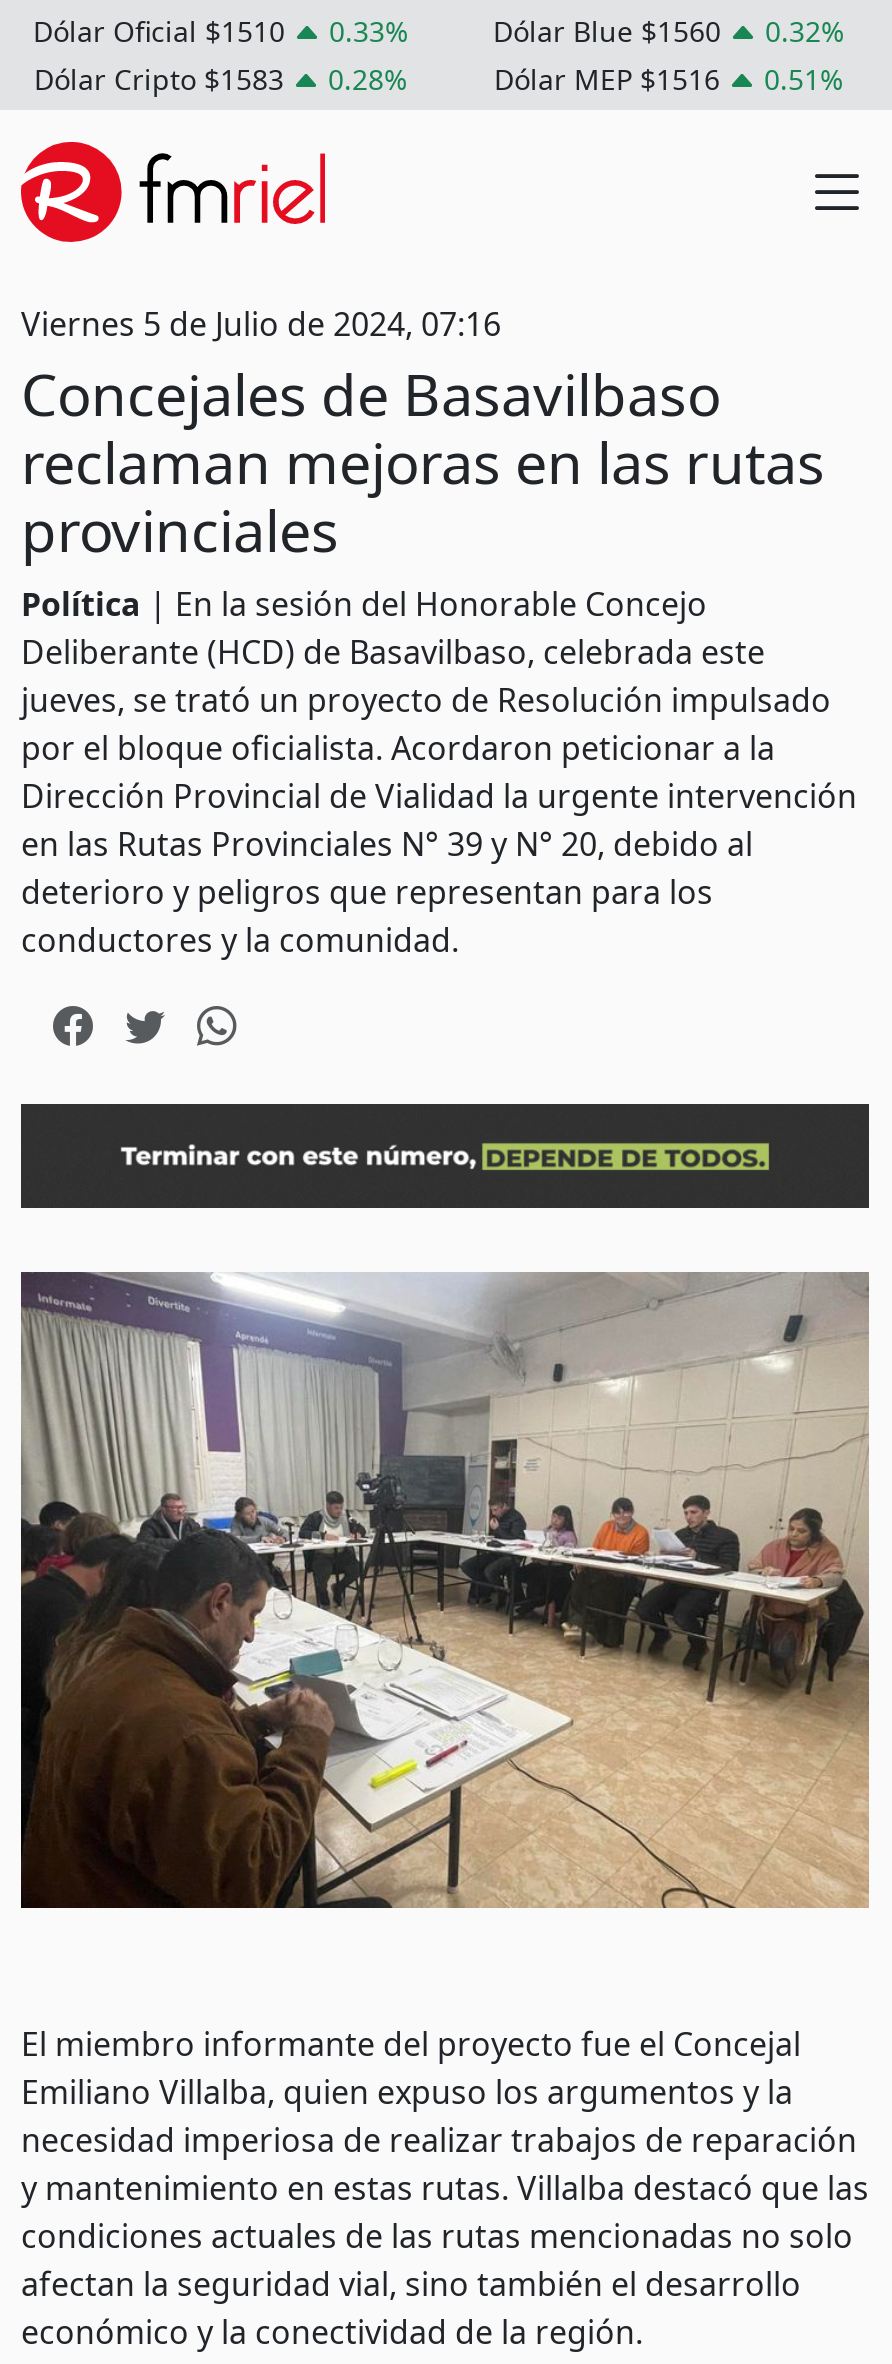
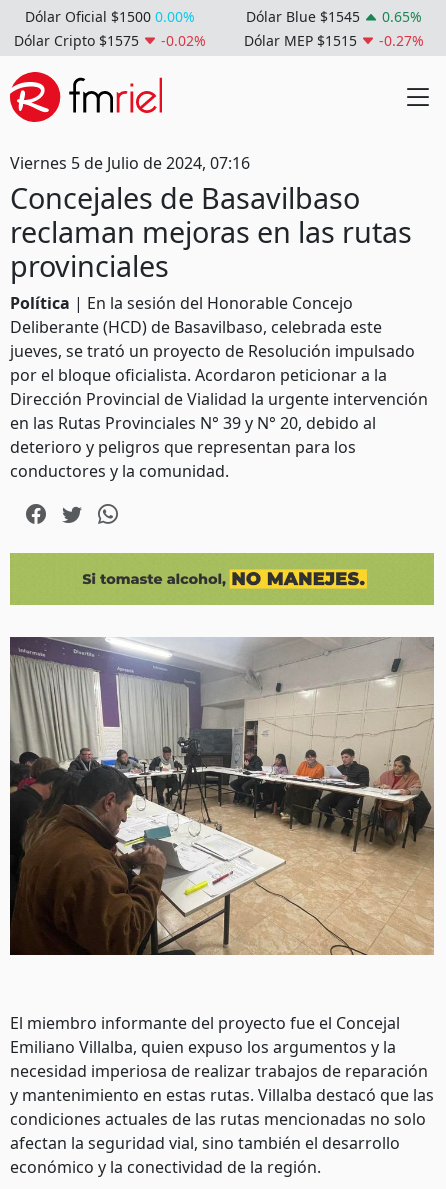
- Dólar Oficial $1510
- 0.33%
- Dólar Blue $1560
- 0.32%
- Dólar Cripto $1583
- 0.28%
- Dólar MEP $1516
- 0.51%
+ Dólar Oficial $1500 0.00%
+ Dólar Blue $1545
+ 0.65%
+ Dólar Cripto $1575
+ -0.02%
+ Dólar MEP $1515
+ -0.27%

- [image]
+ [image]
